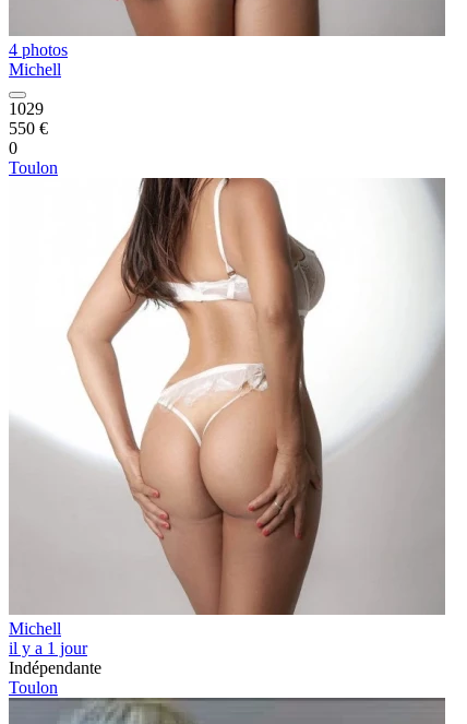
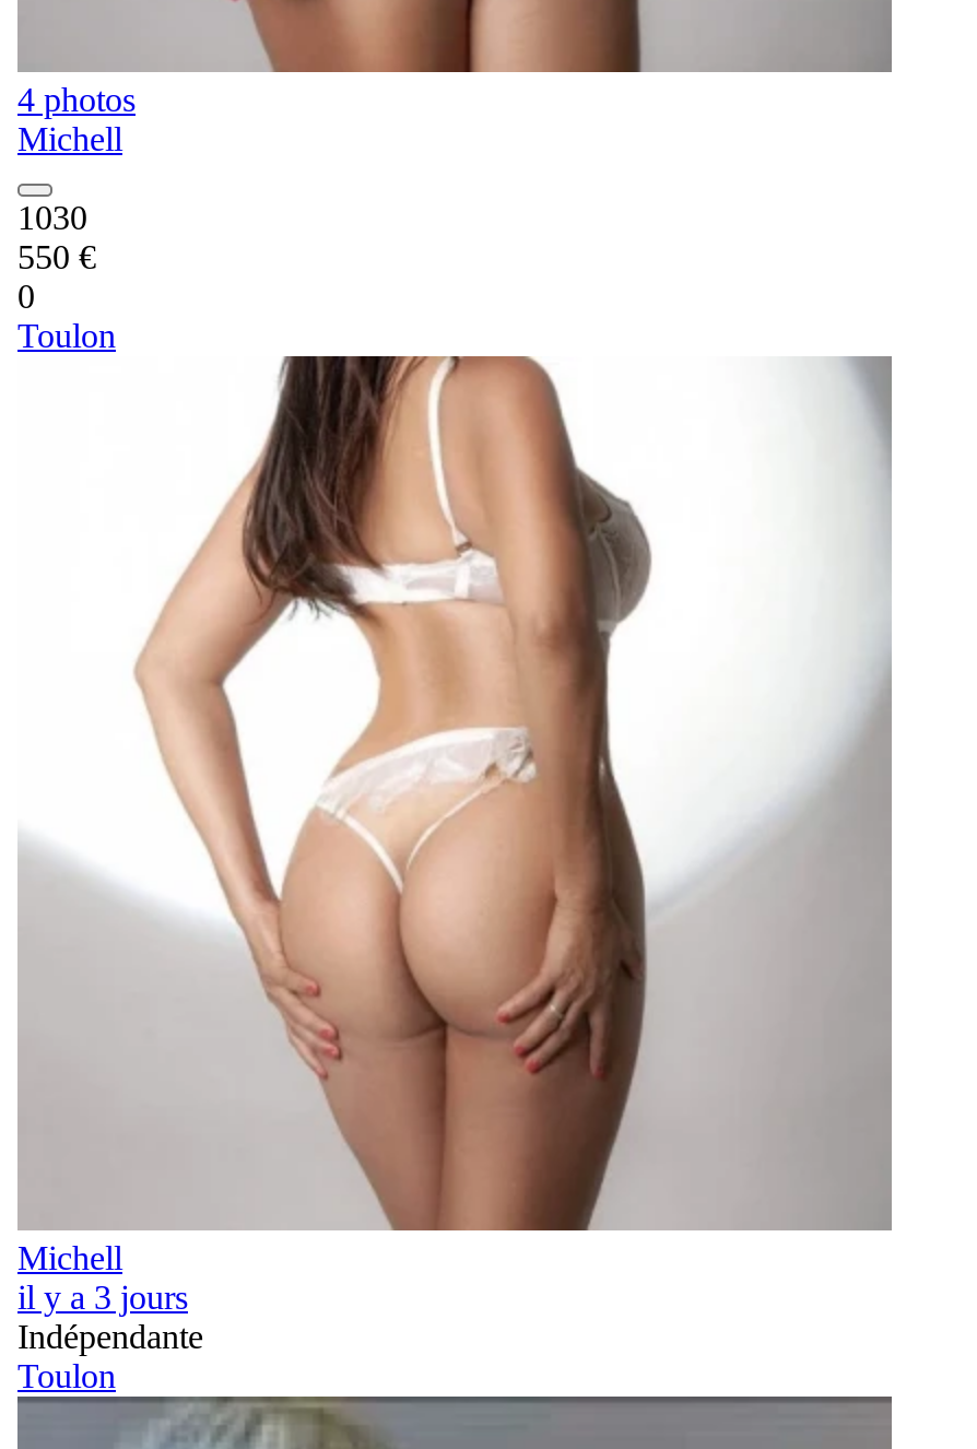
- 1029
+ 1030

- il y a 1 jour
+ il y a 3 jours
